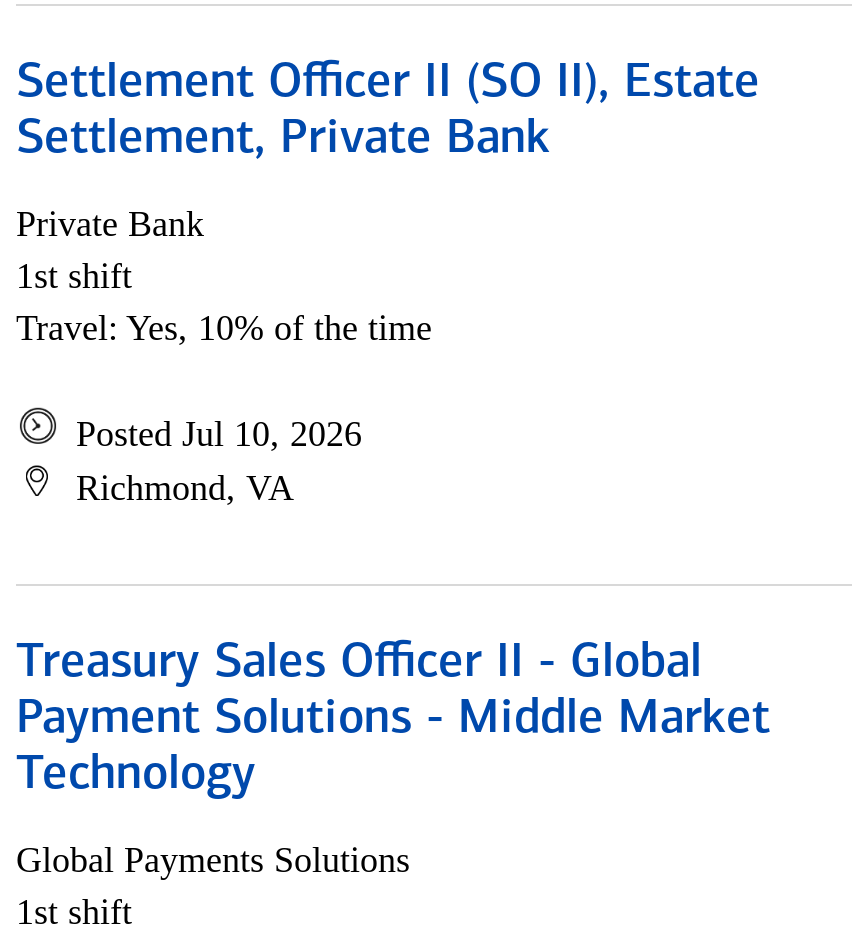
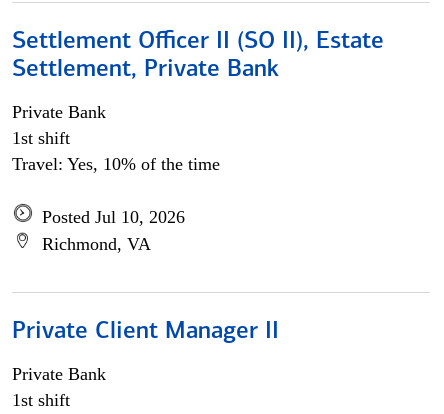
- Treasury Sales Officer II - Global
- Payment Solutions - Middle Market
- Technology
+ Private Client Manager II

- Global Payments Solutions
+ Private Bank
